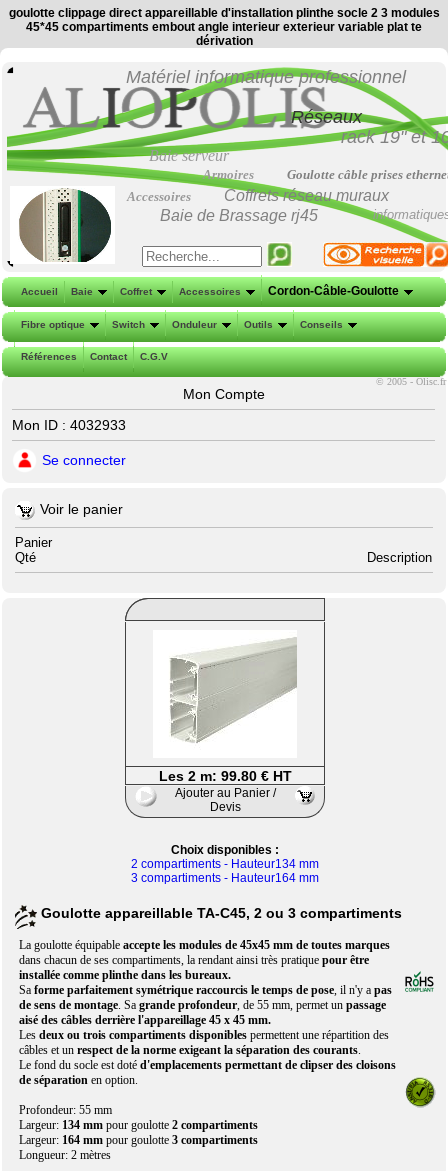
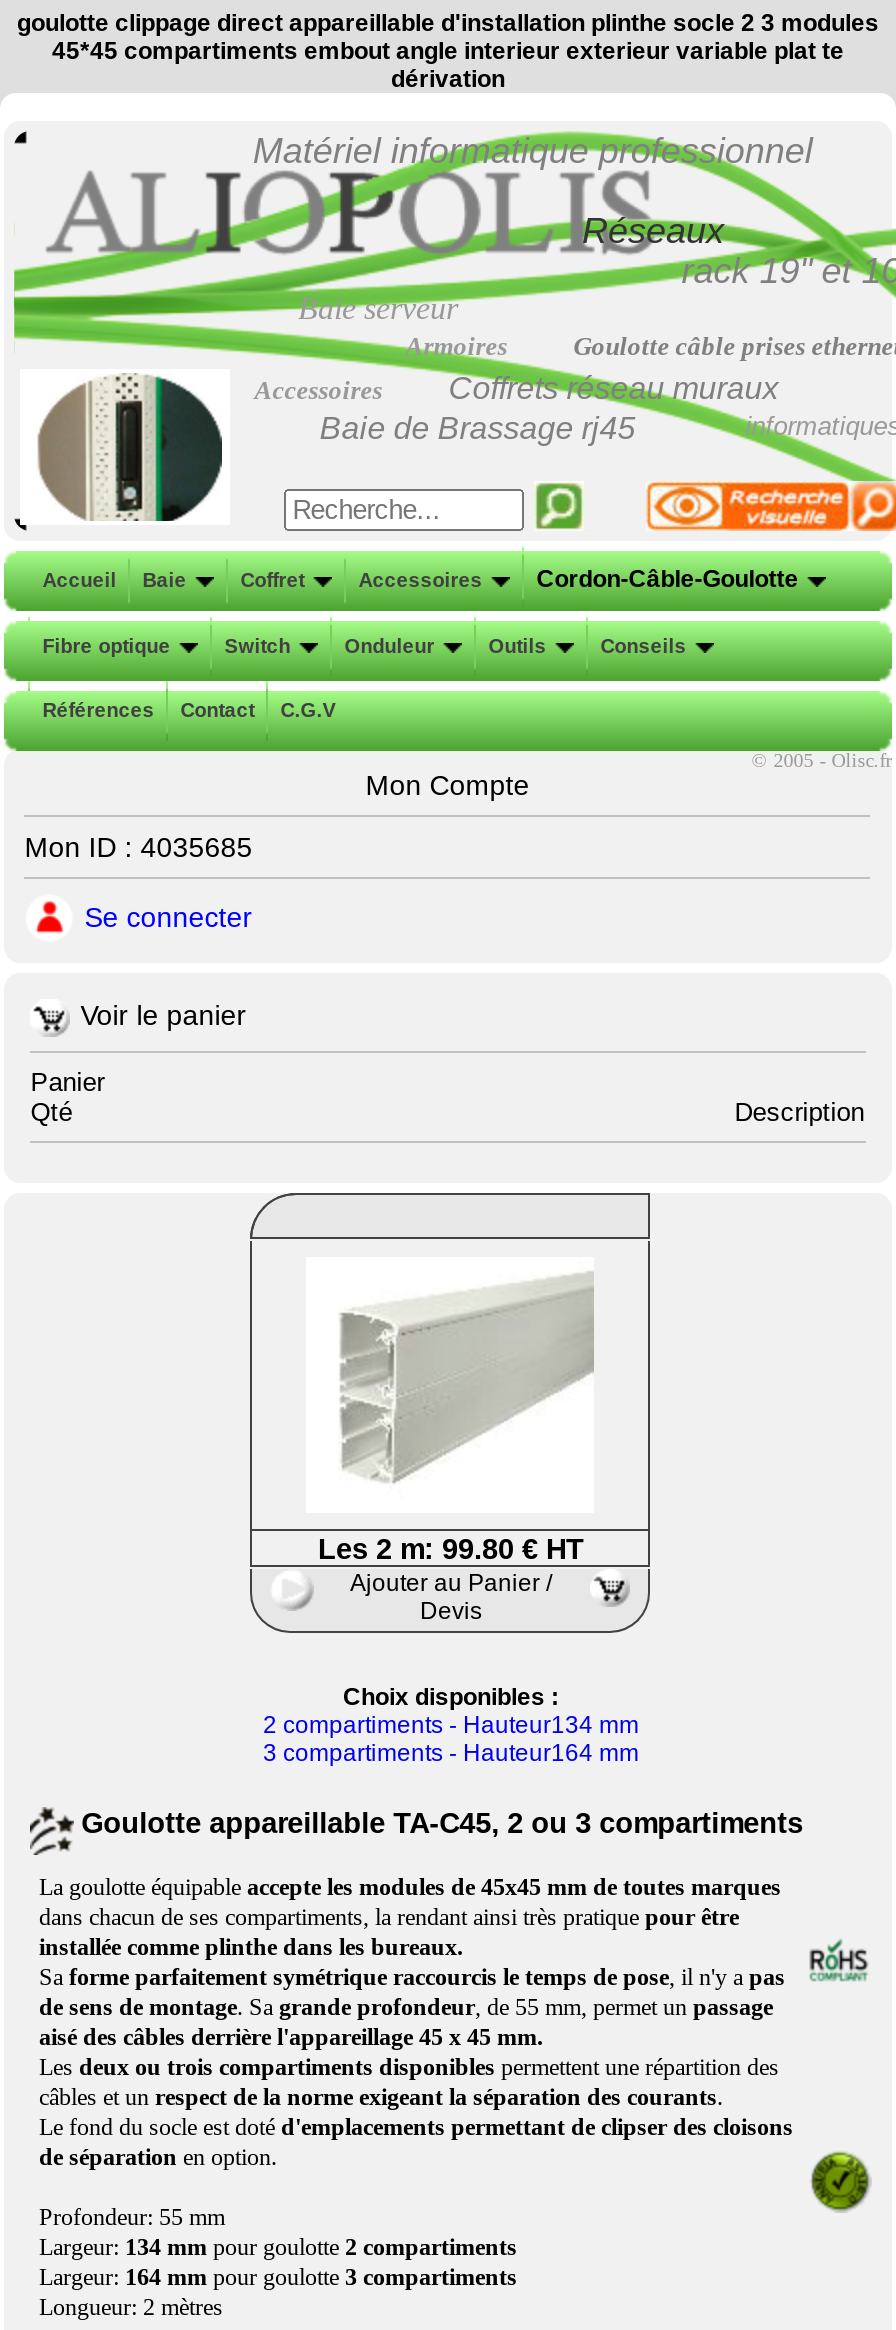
- Mon ID : 4032933
+ Mon ID : 4035685
